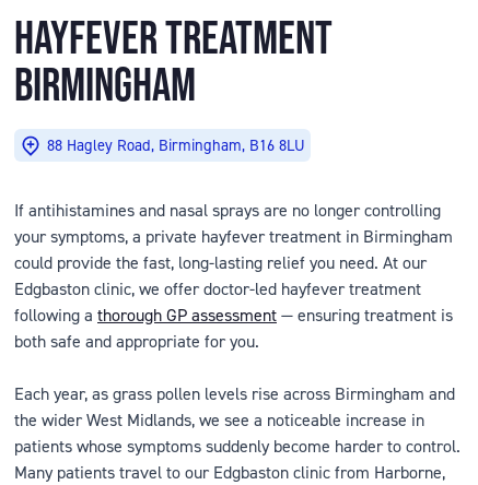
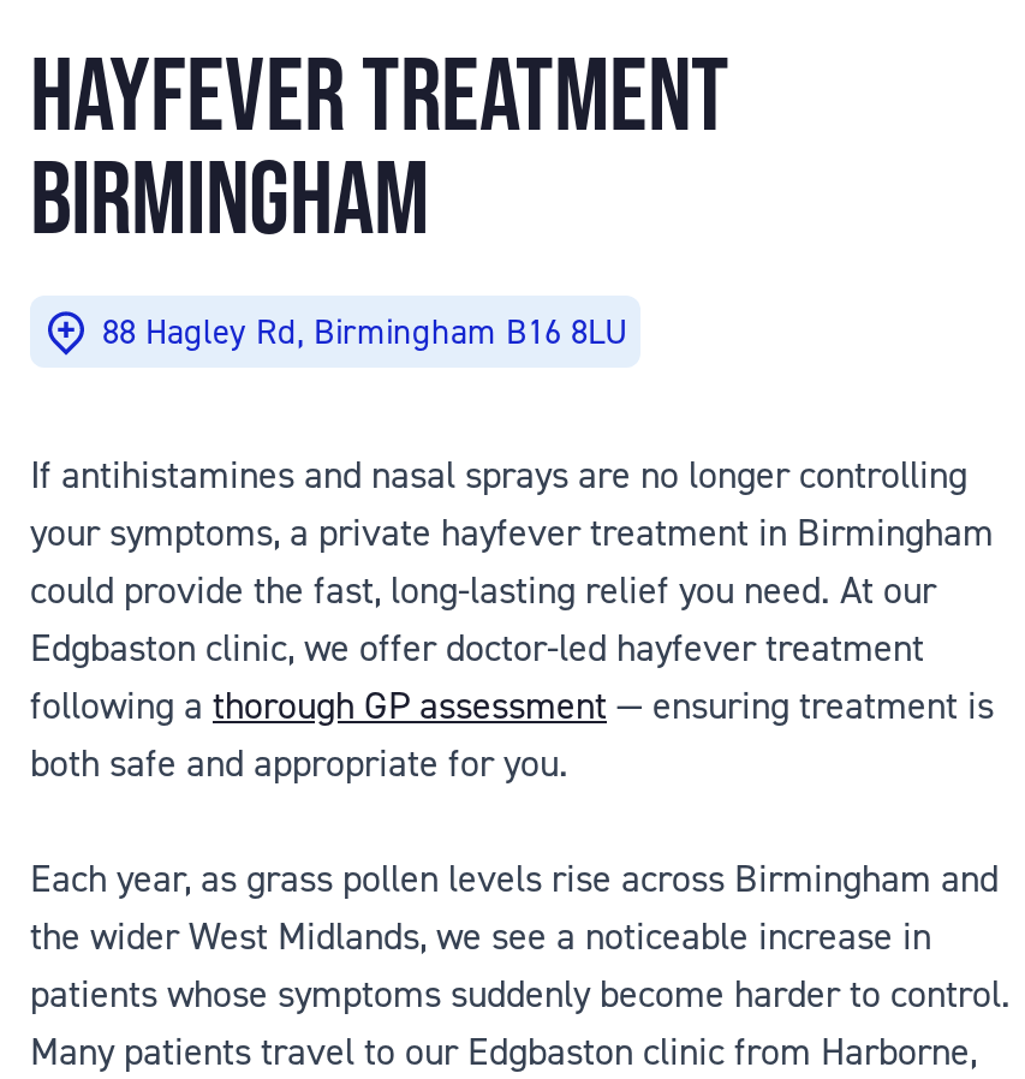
- 88 Hagley Road, Birmingham, B16 8LU
+ 88 Hagley Rd, Birmingham B16 8LU
